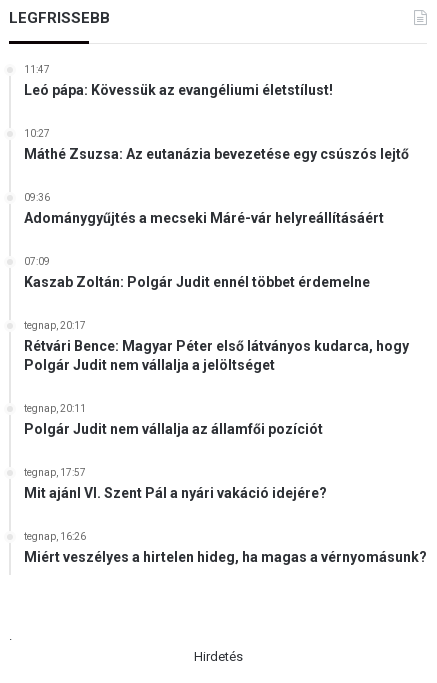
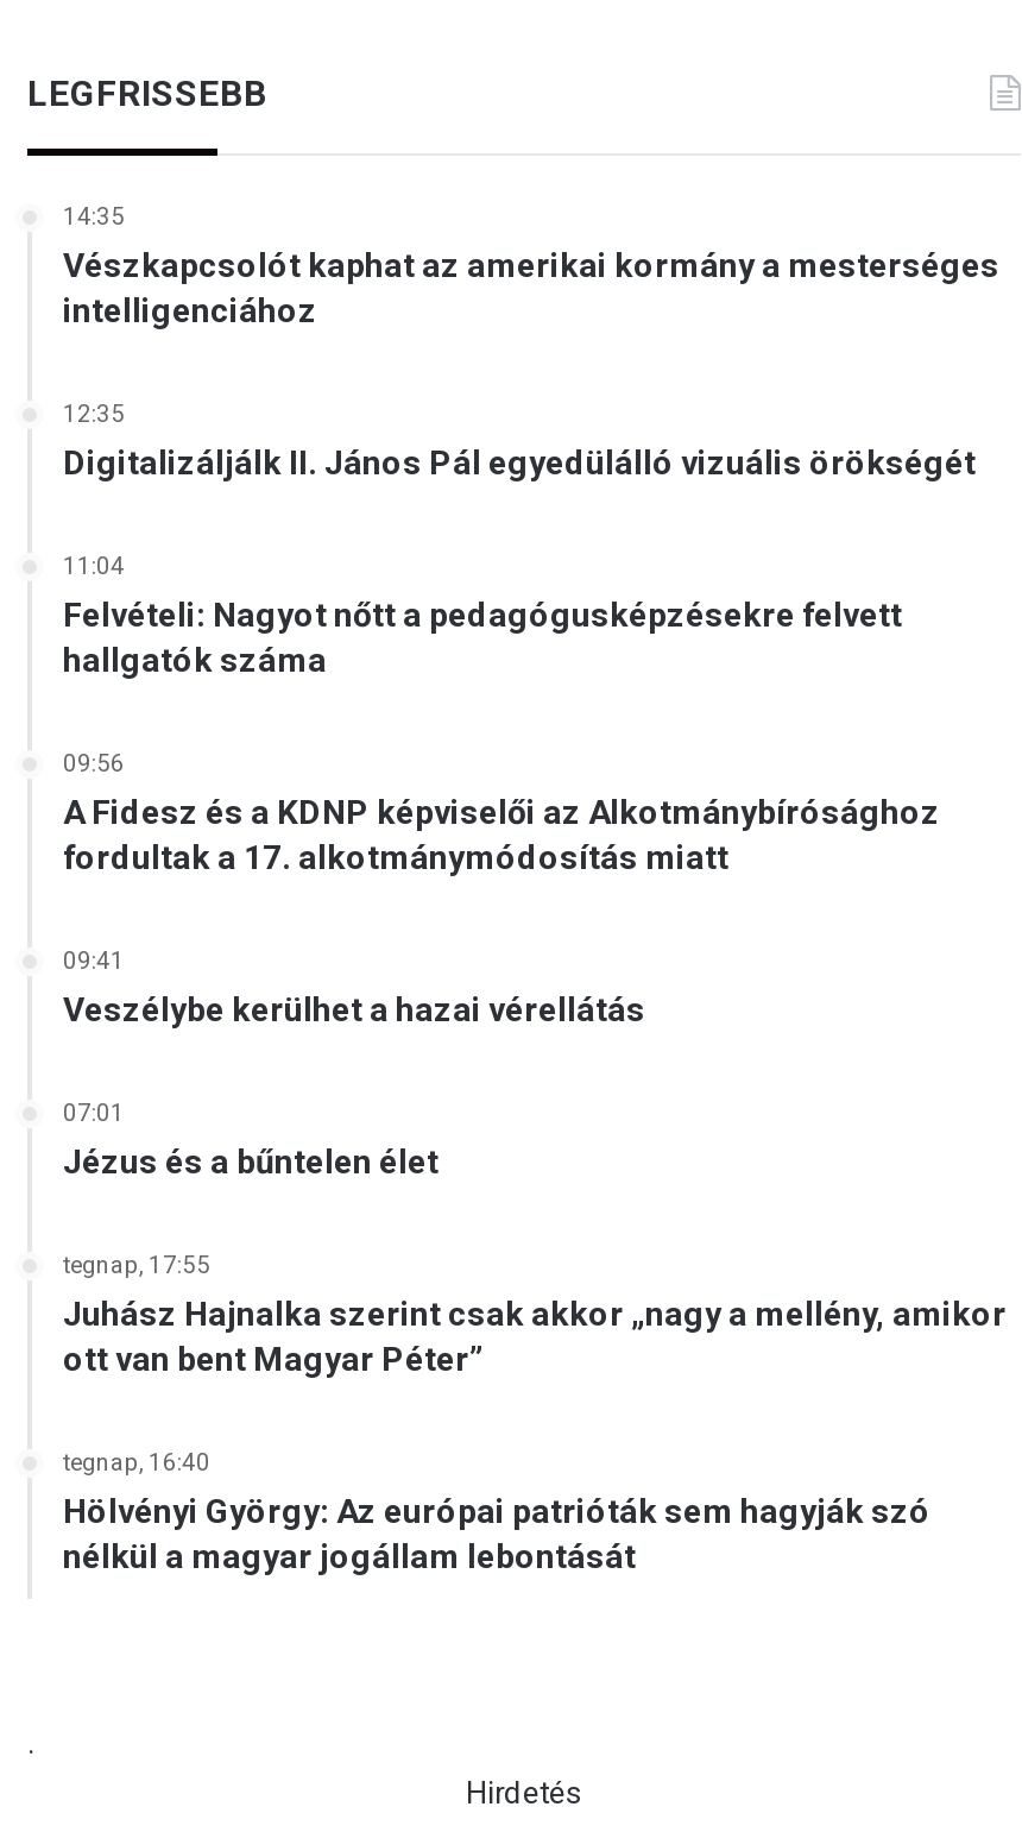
- 11:47
- Leó pápa: Kövessük az evangéliumi életstílust!
+ 14:35
+ Vészkapcsolót kaphat az amerikai kormány a mesterséges
+ intelligenciához

- 10:27
- Máthé Zsuzsa: Az eutanázia bevezetése egy csúszós lejtő
+ 12:35
+ Digitalizáljálk II. János Pál egyedülálló vizuális örökségét

- 09:36
- Adománygyűjtés a mecseki Máré-vár helyreállításáért
+ 11:04
+ Felvételi: Nagyot nőtt a pedagógusképzésekre felvett
+ hallgatók száma

- 07:09
- Kaszab Zoltán: Polgár Judit ennél többet érdemelne
+ 09:56
+ A Fidesz és a KDNP képviselői az Alkotmánybírósághoz
+ fordultak a 17. alkotmánymódosítás miatt

- tegnap, 20:17
- Rétvári Bence: Magyar Péter első látványos kudarca, hogy
- Polgár Judit nem vállalja a jelöltséget
+ 09:41
+ Veszélybe kerülhet a hazai vérellátás

- tegnap, 20:11
- Polgár Judit nem vállalja az államfői pozíciót
+ 07:01
+ Jézus és a bűntelen élet

- tegnap, 17:57
- Mit ajánl VI. Szent Pál a nyári vakáció idejére?
+ tegnap, 17:55
+ Juhász Hajnalka szerint csak akkor „nagy a mellény, amikor
+ ott van bent Magyar Péter”

- tegnap, 16:26
- Miért veszélyes a hirtelen hideg, ha magas a vérnyomásunk?
+ tegnap, 16:40
+ Hölvényi György: Az európai patrióták sem hagyják szó
+ nélkül a magyar jogállam lebontását
